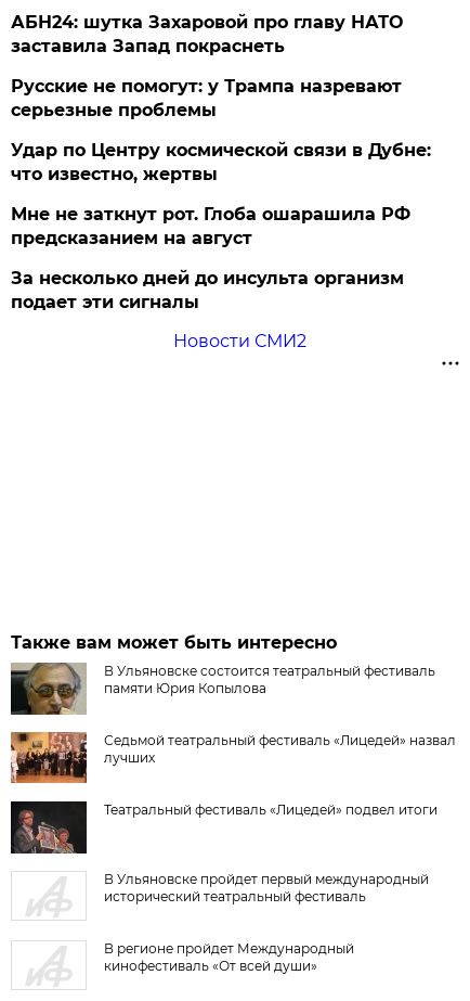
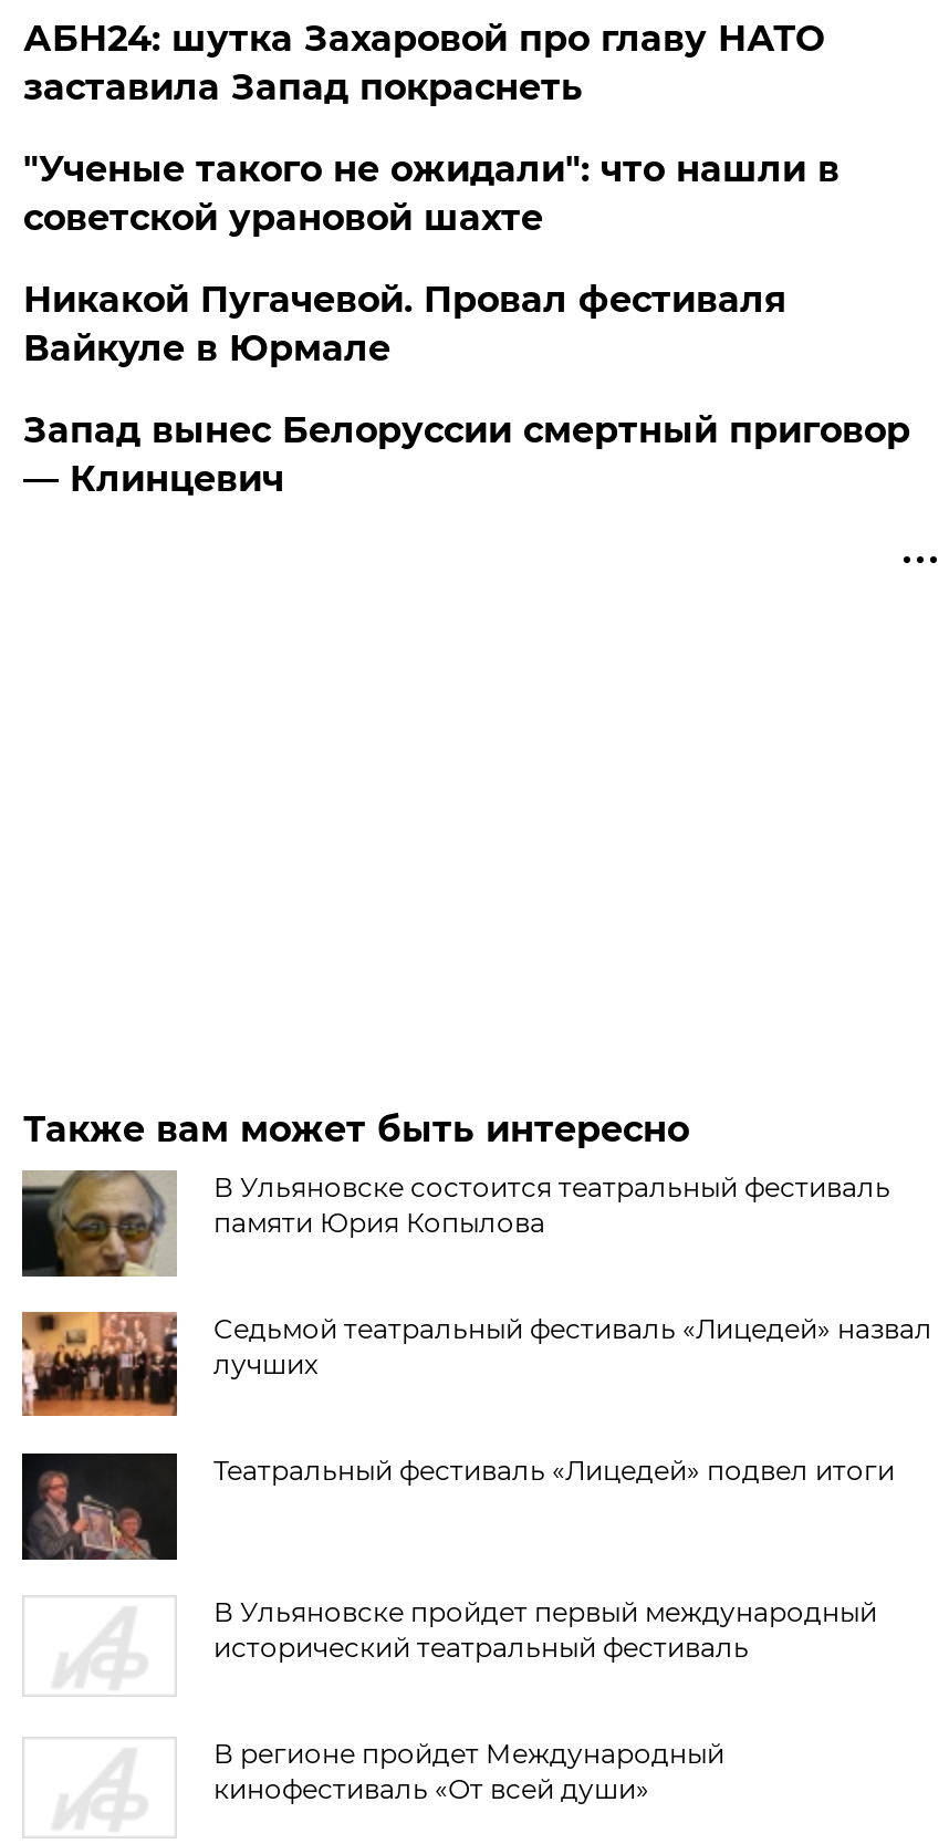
- Русские не помогут: у Трампа назревают
- серьезные проблемы
- Удар по Центру космической связи в Дубне:
- что известно, жертвы
- Мне не заткнут рот. Глоба ошарашила РФ
- предсказанием на август
- За несколько дней до инсульта организм
- подает эти сигналы
- Новости СМИ2
+ "Ученые такого не ожидали": что нашли в
+ советской урановой шахте
+ Никакой Пугачевой. Провал фестиваля
+ Вайкуле в Юрмале
+ Запад вынес Белоруссии смертный приговор
+ — Клинцевич
